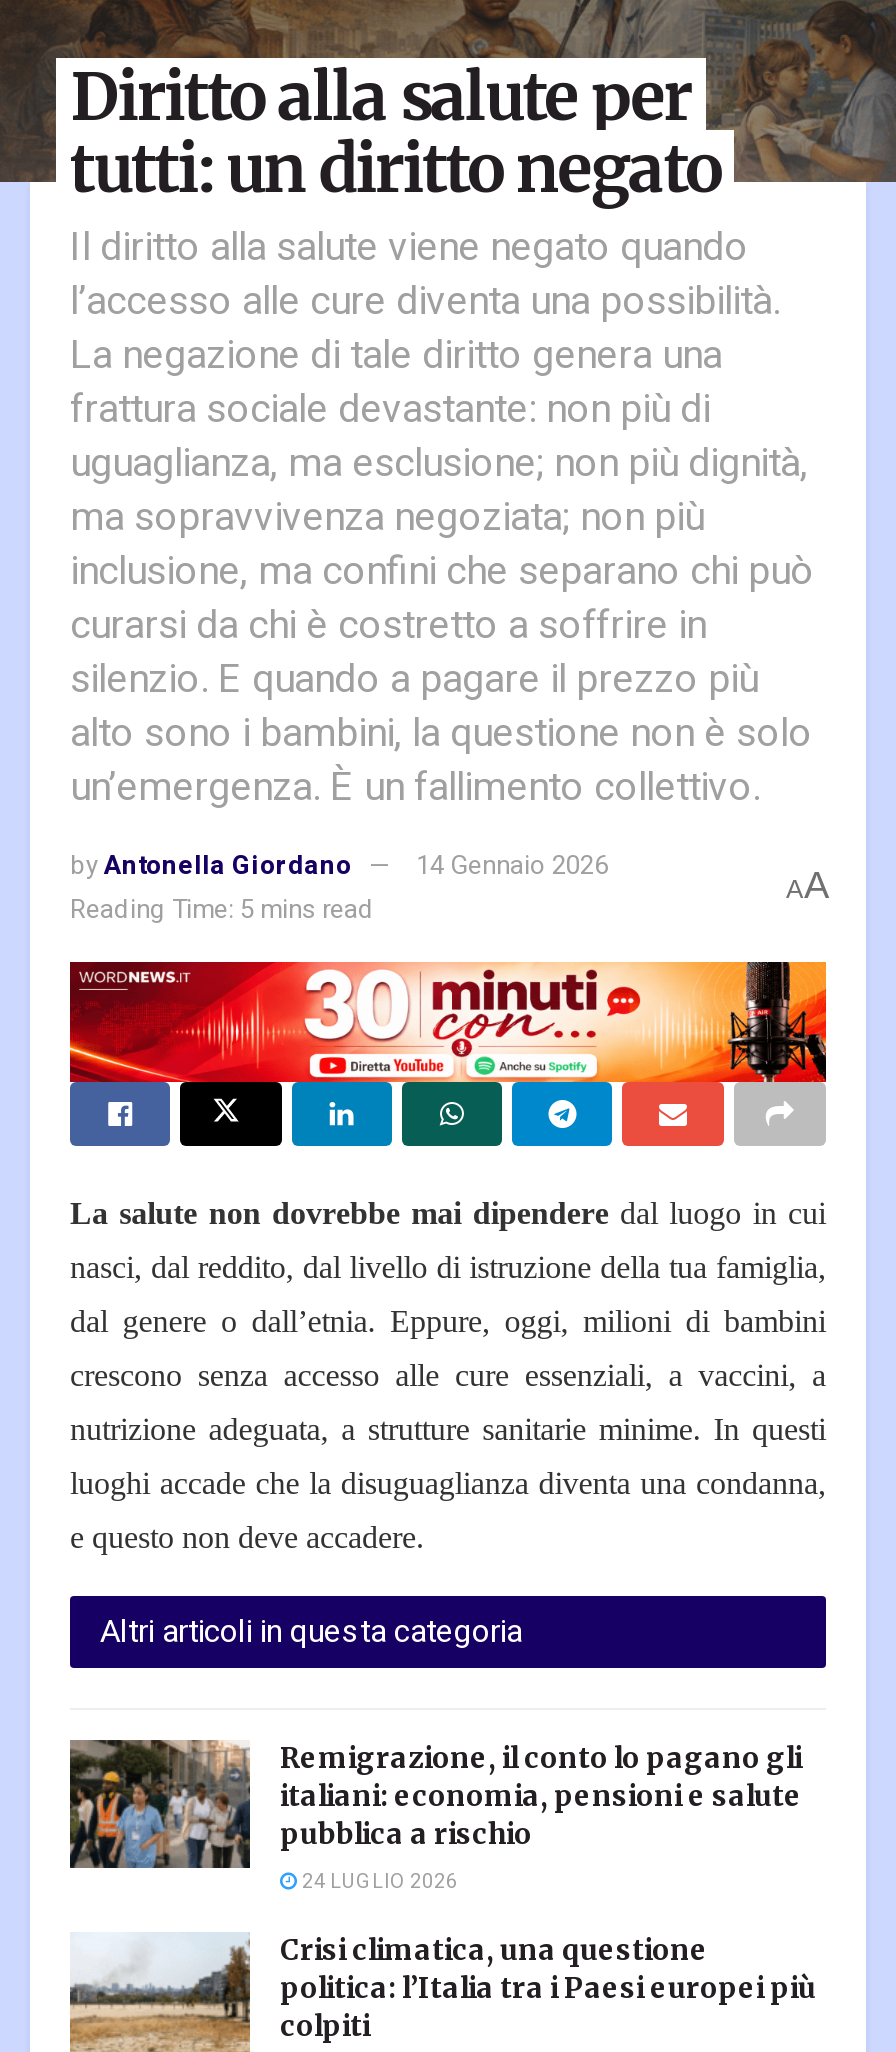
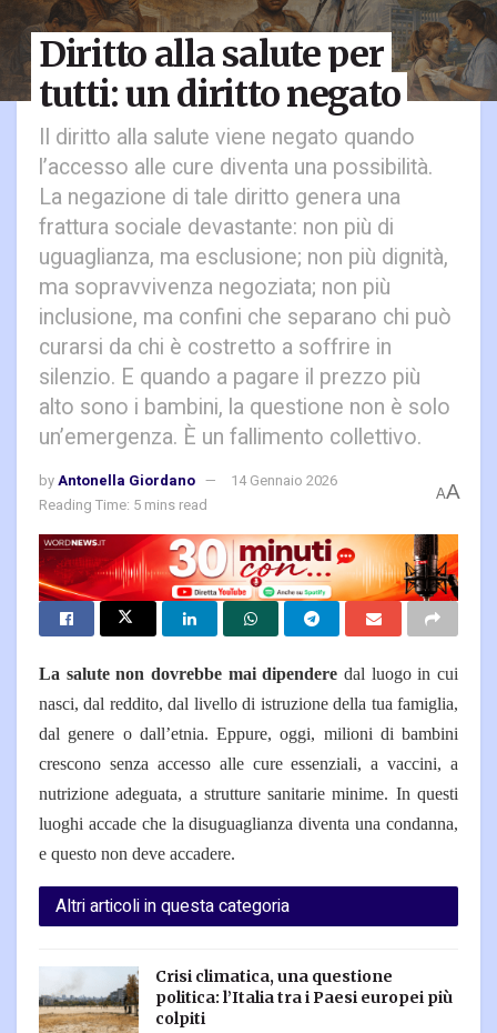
- [image]
- Remigrazione, il conto lo pagano gli
- italiani: economia, pensioni e salute
- pubblica a rischio
- 24 LUGLIO 2026
